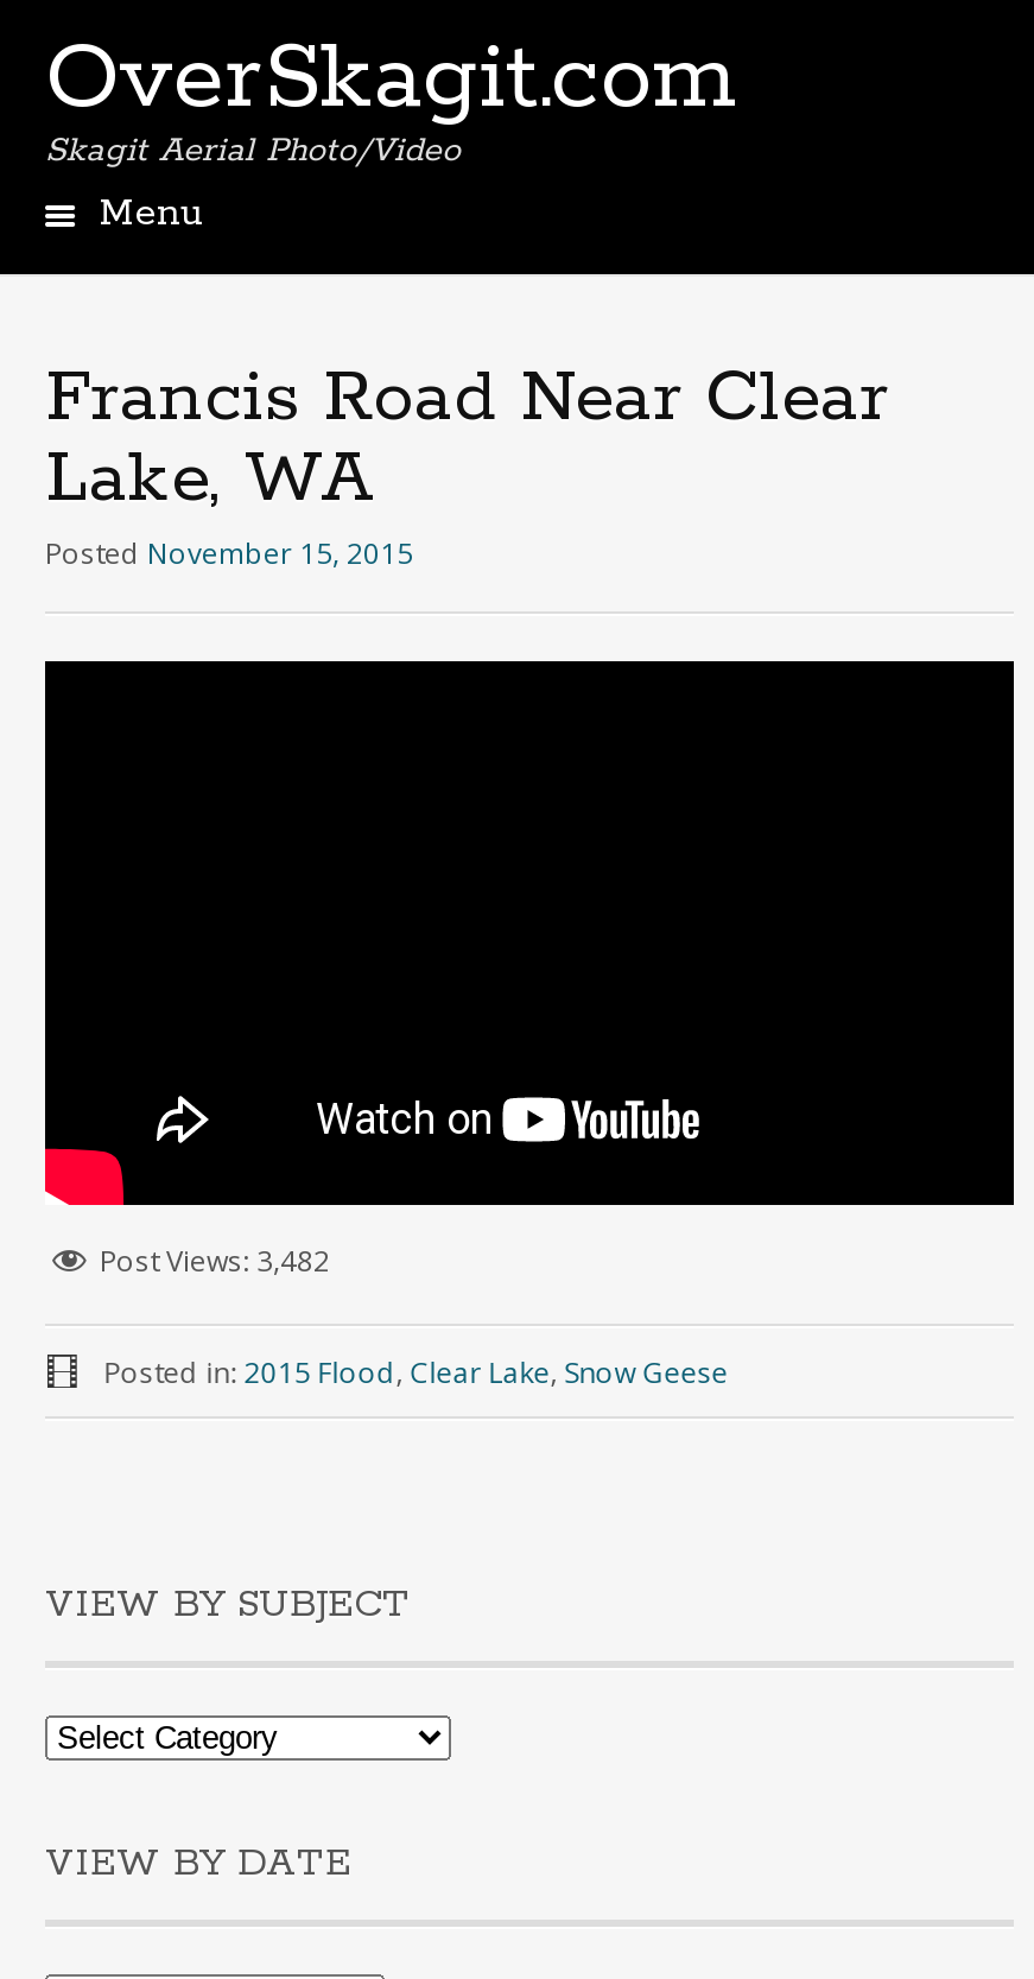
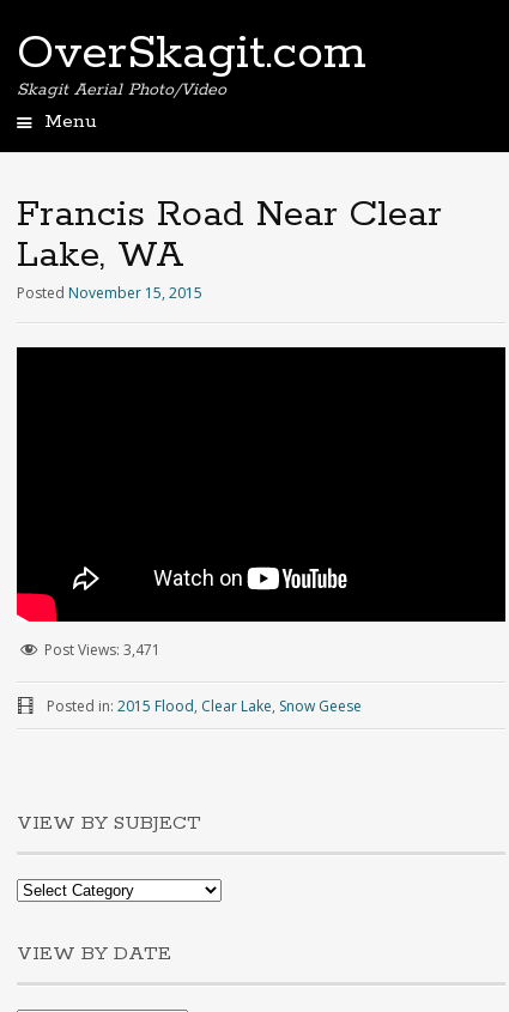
- Post Views: 3,482
+ Post Views: 3,471
